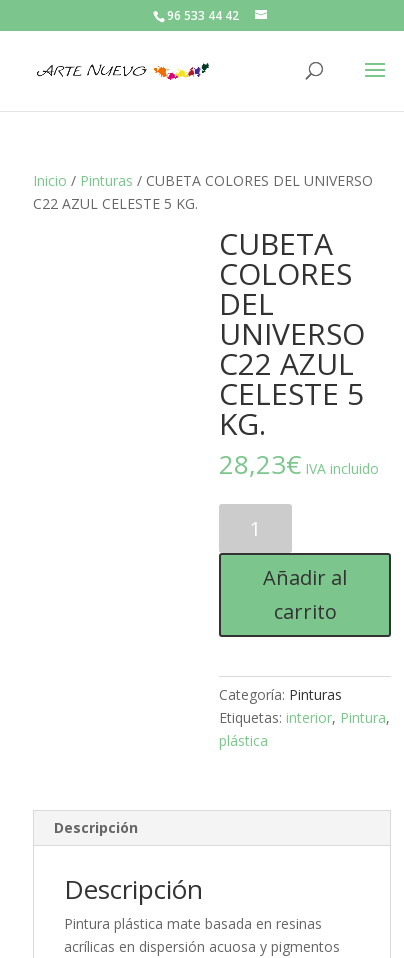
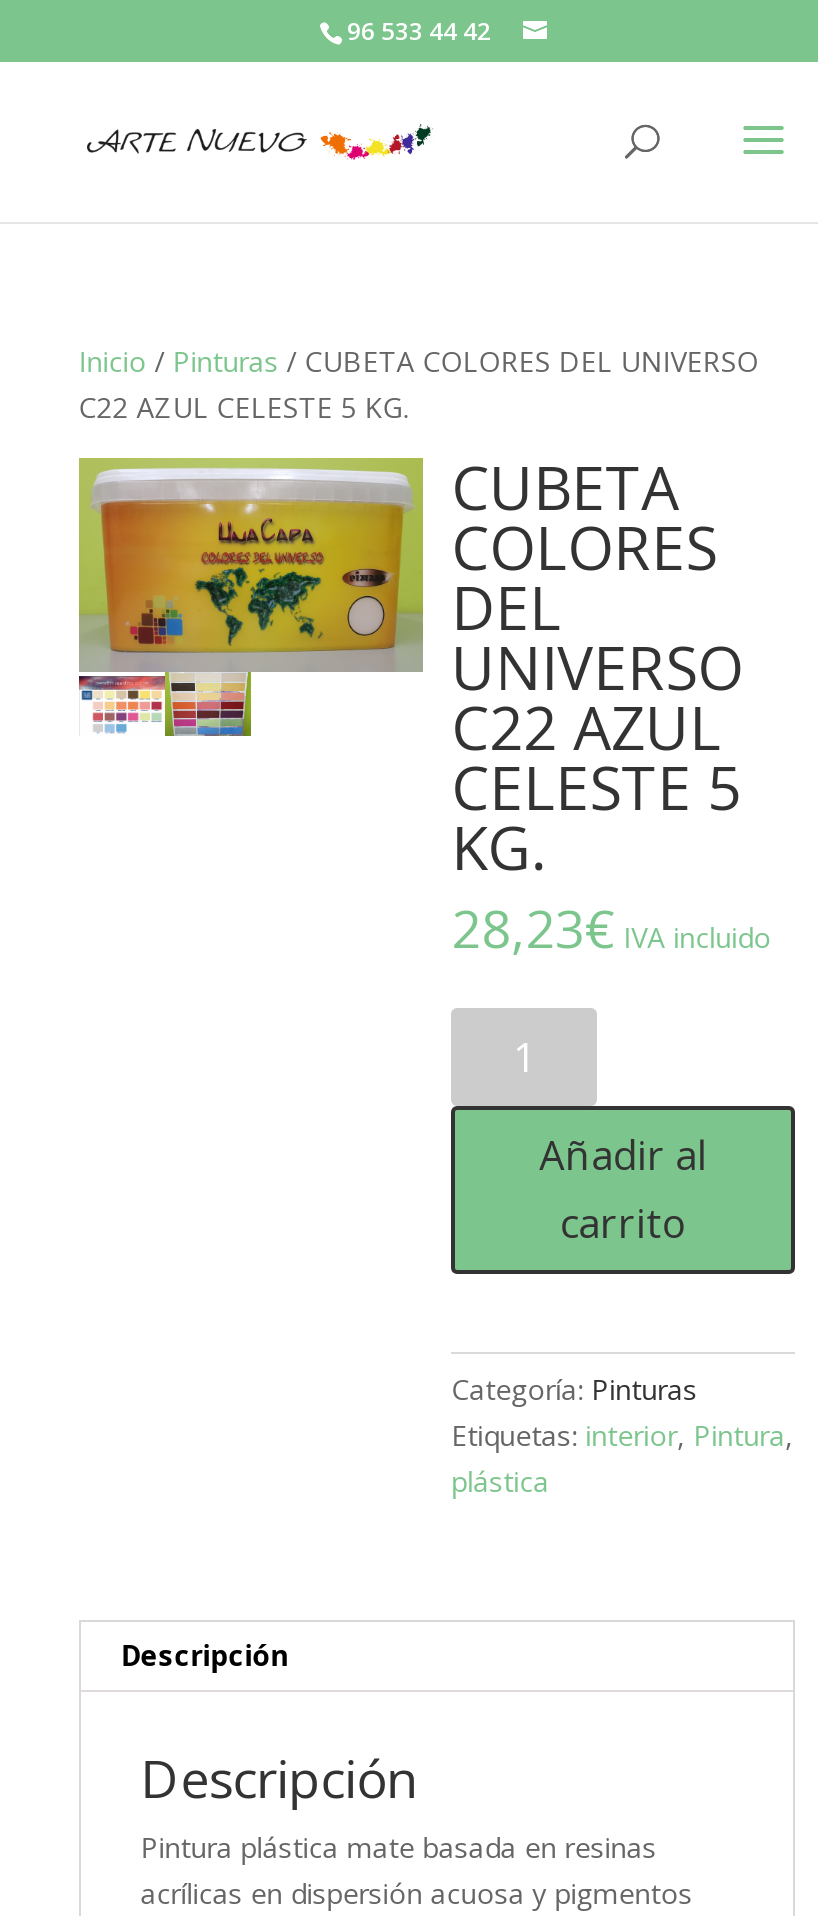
+ [image]
